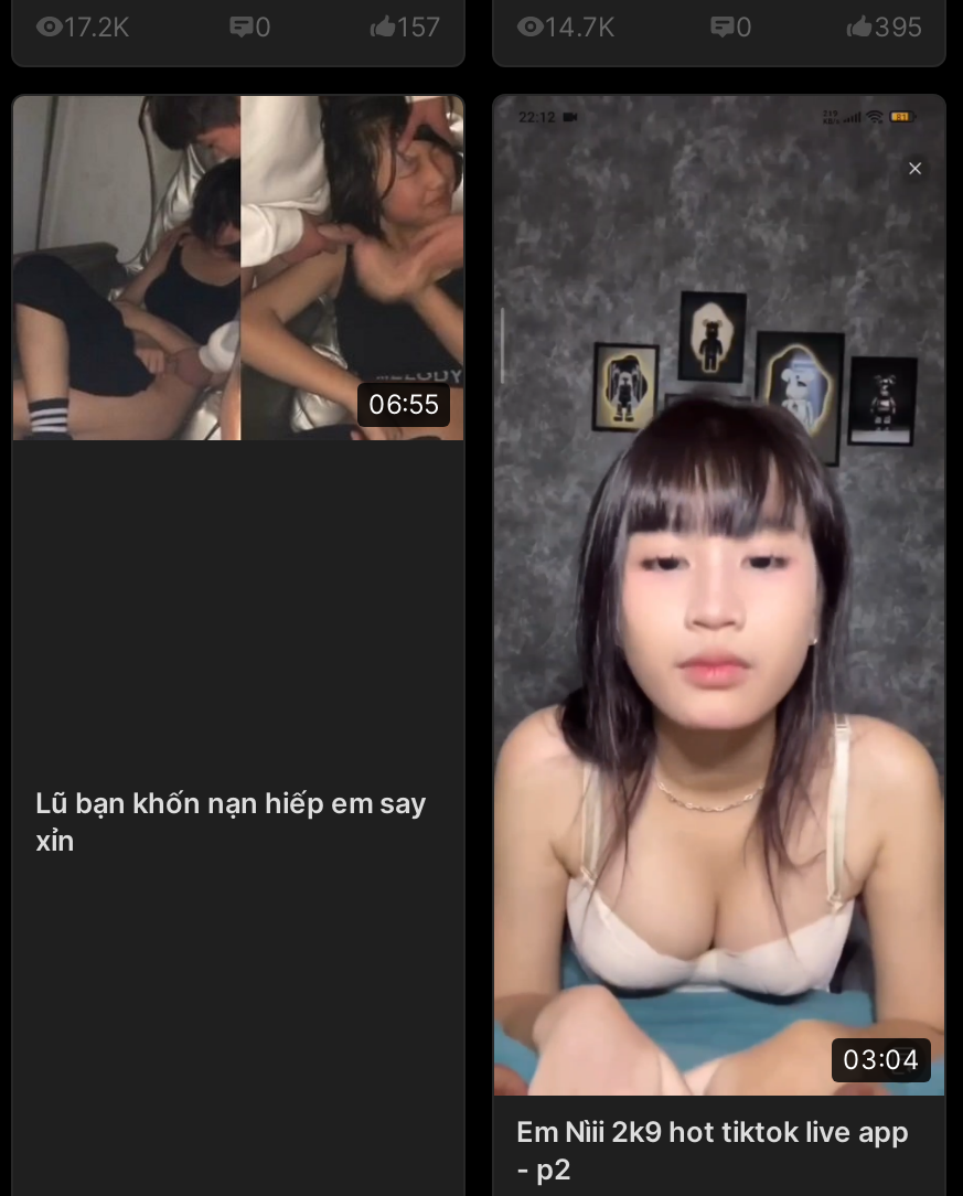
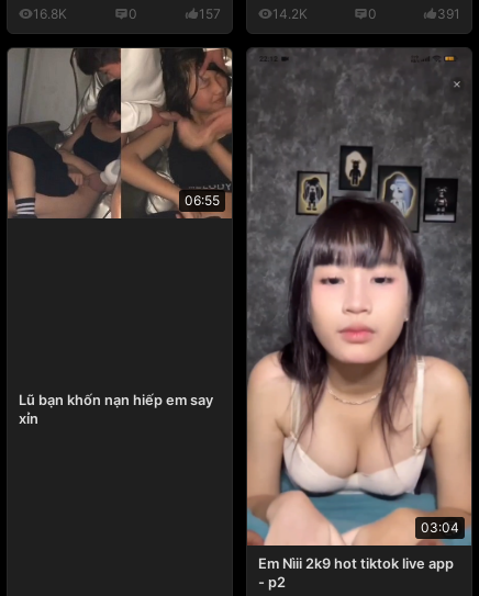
- 17.2K
+ 16.8K

- 14.7K
+ 14.2K

- 395
+ 391
